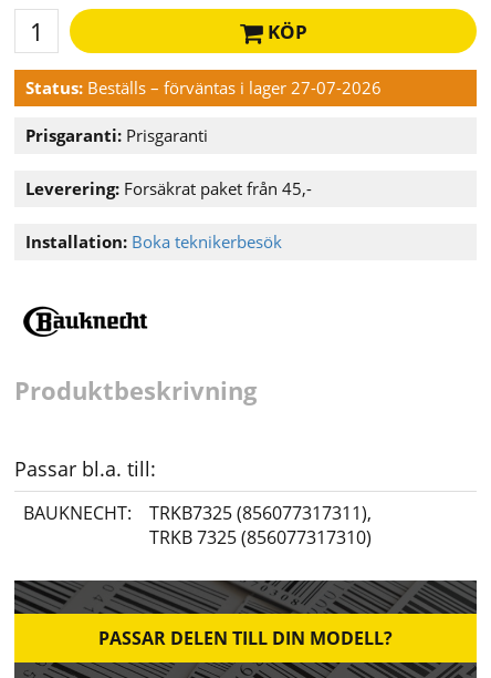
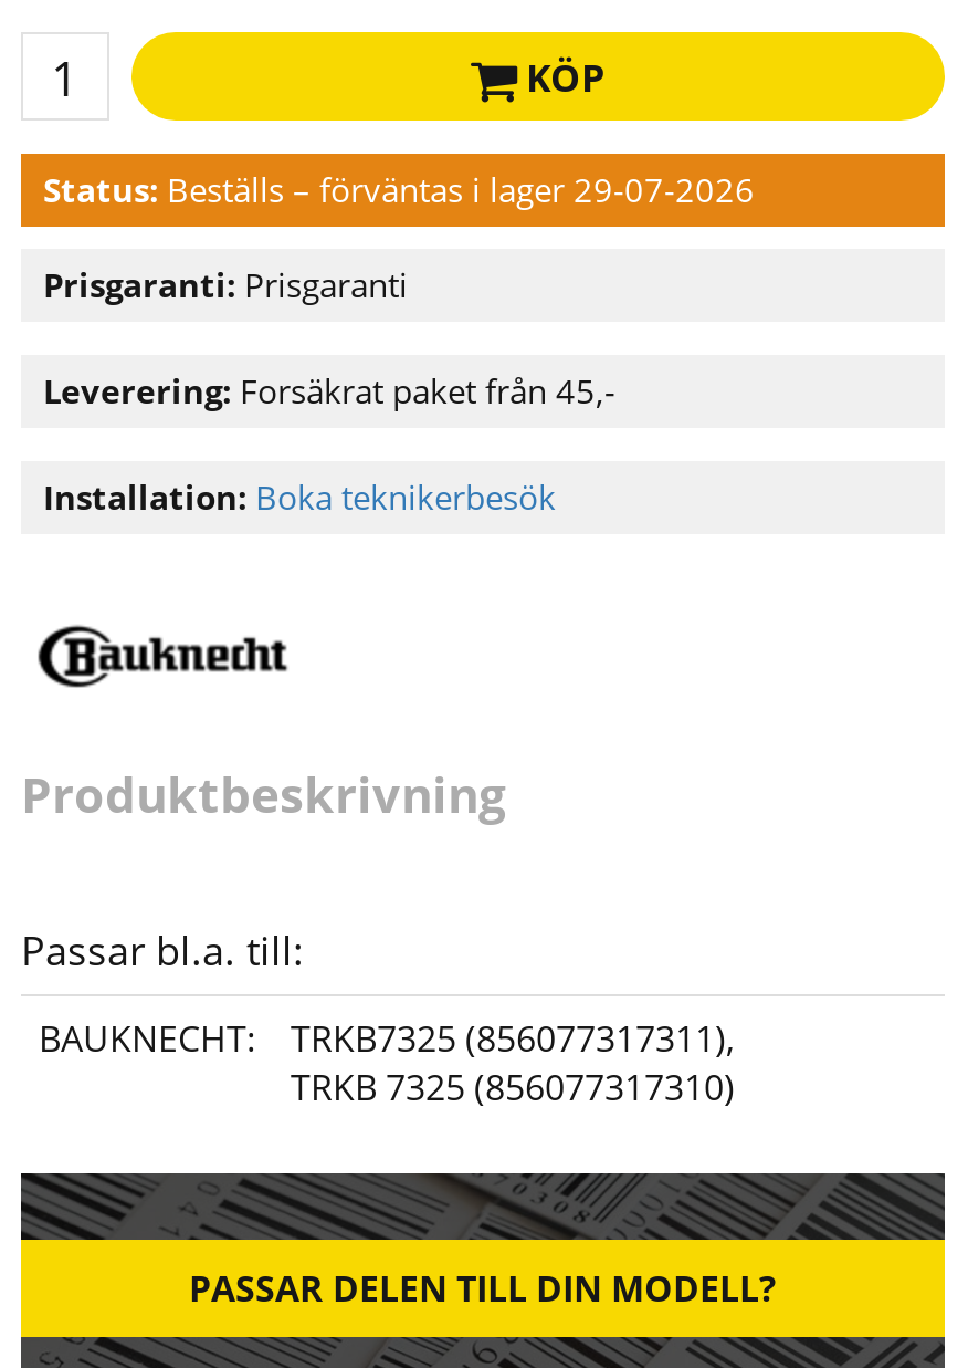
- Status: Beställs – förväntas i lager 27-07-2026
+ Status: Beställs – förväntas i lager 29-07-2026
